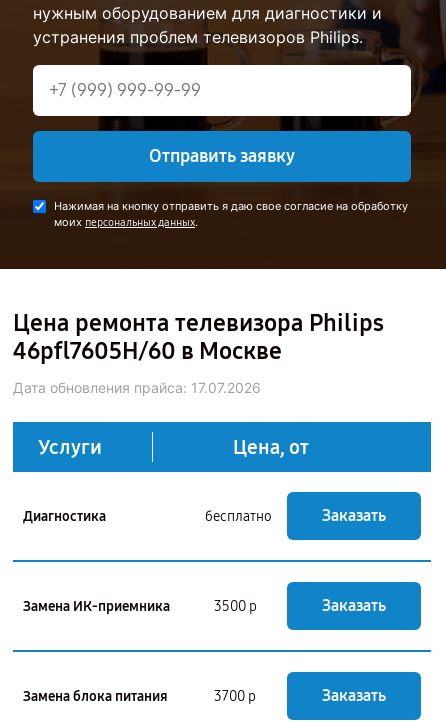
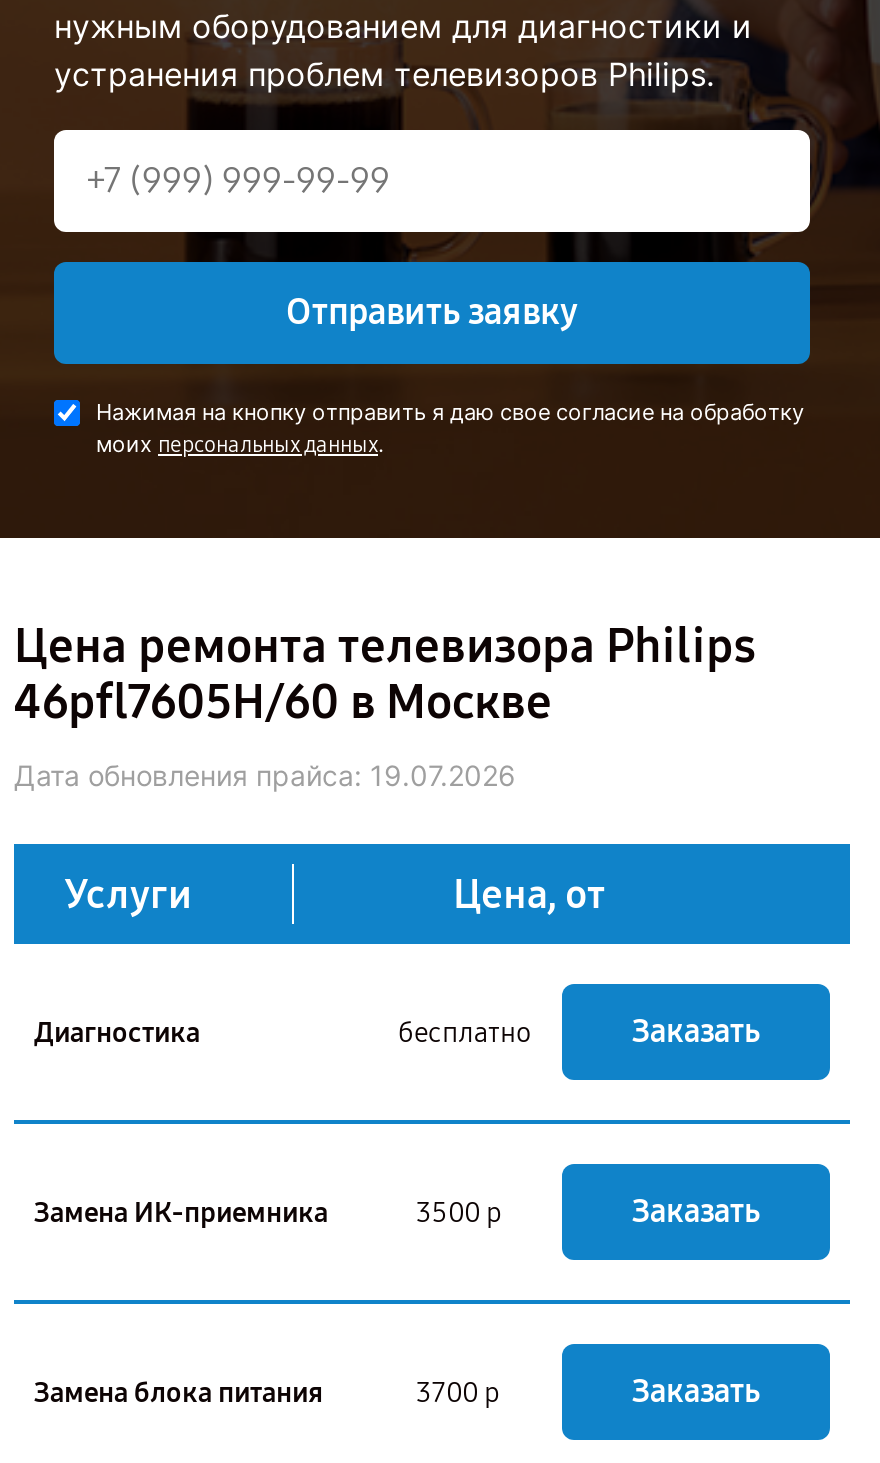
- Дата обновления прайса: 17.07.2026
+ Дата обновления прайса: 19.07.2026
